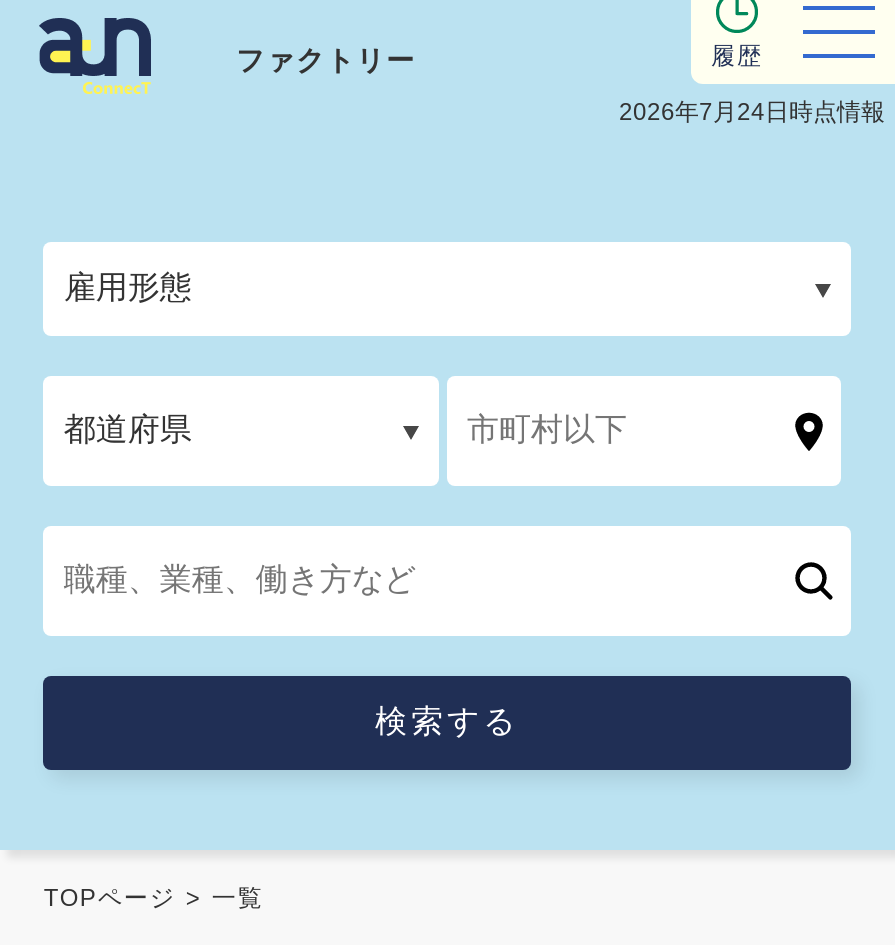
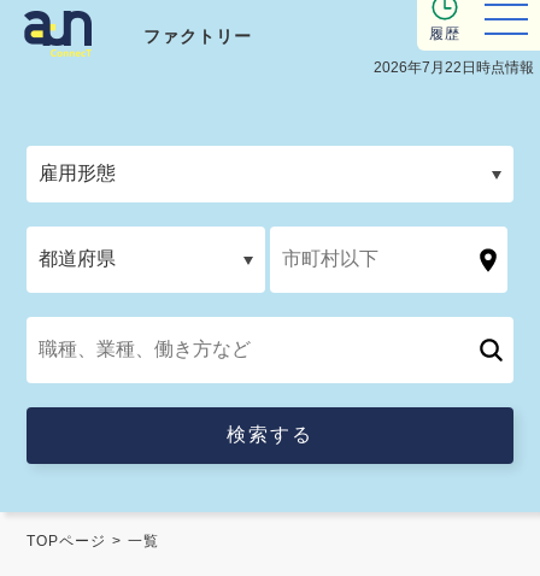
- 2026年7月24日時点情報
+ 2026年7月22日時点情報
